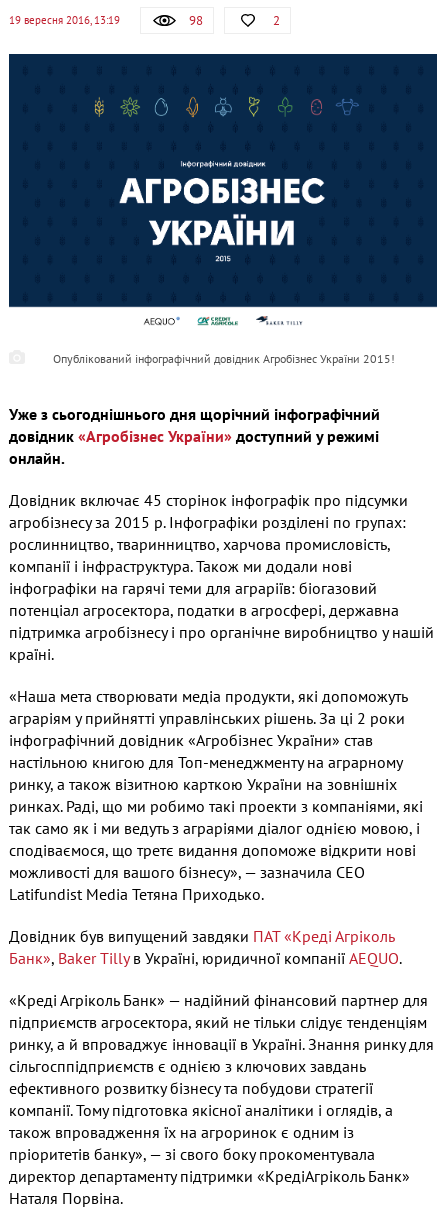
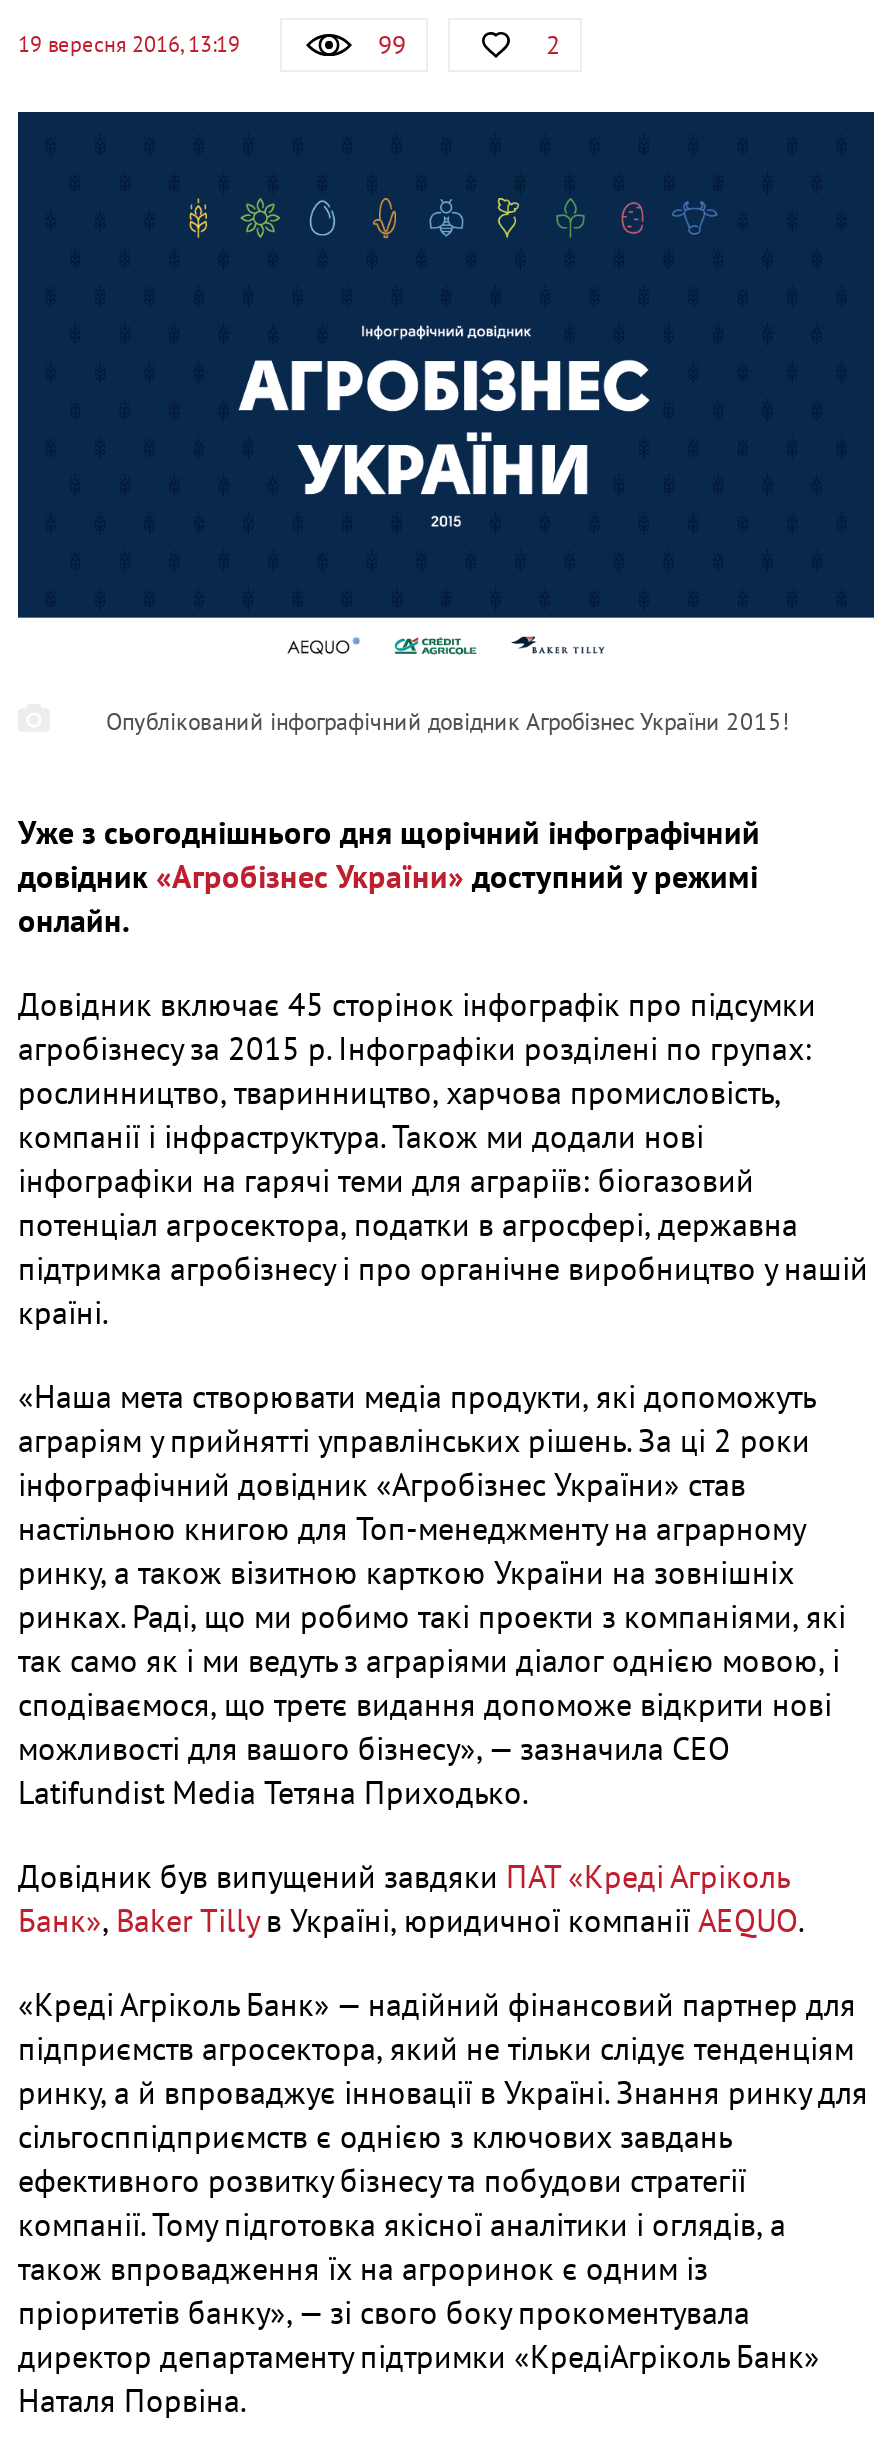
- 98
+ 99
